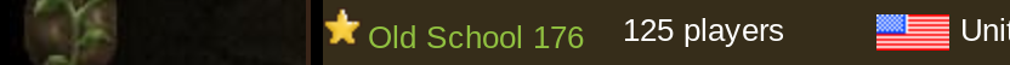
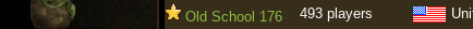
- Old School 176 125 players
+ Old School 176 493 players
